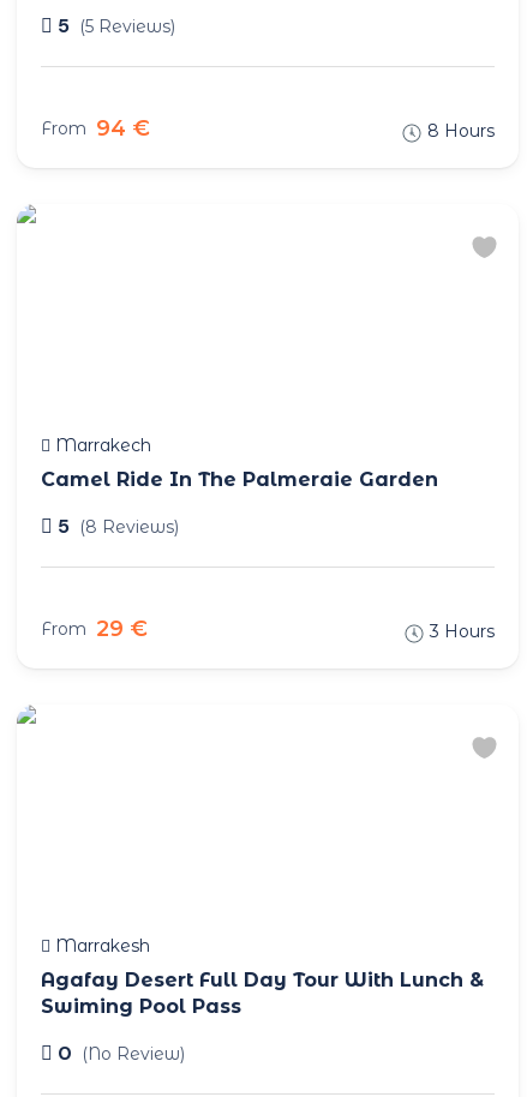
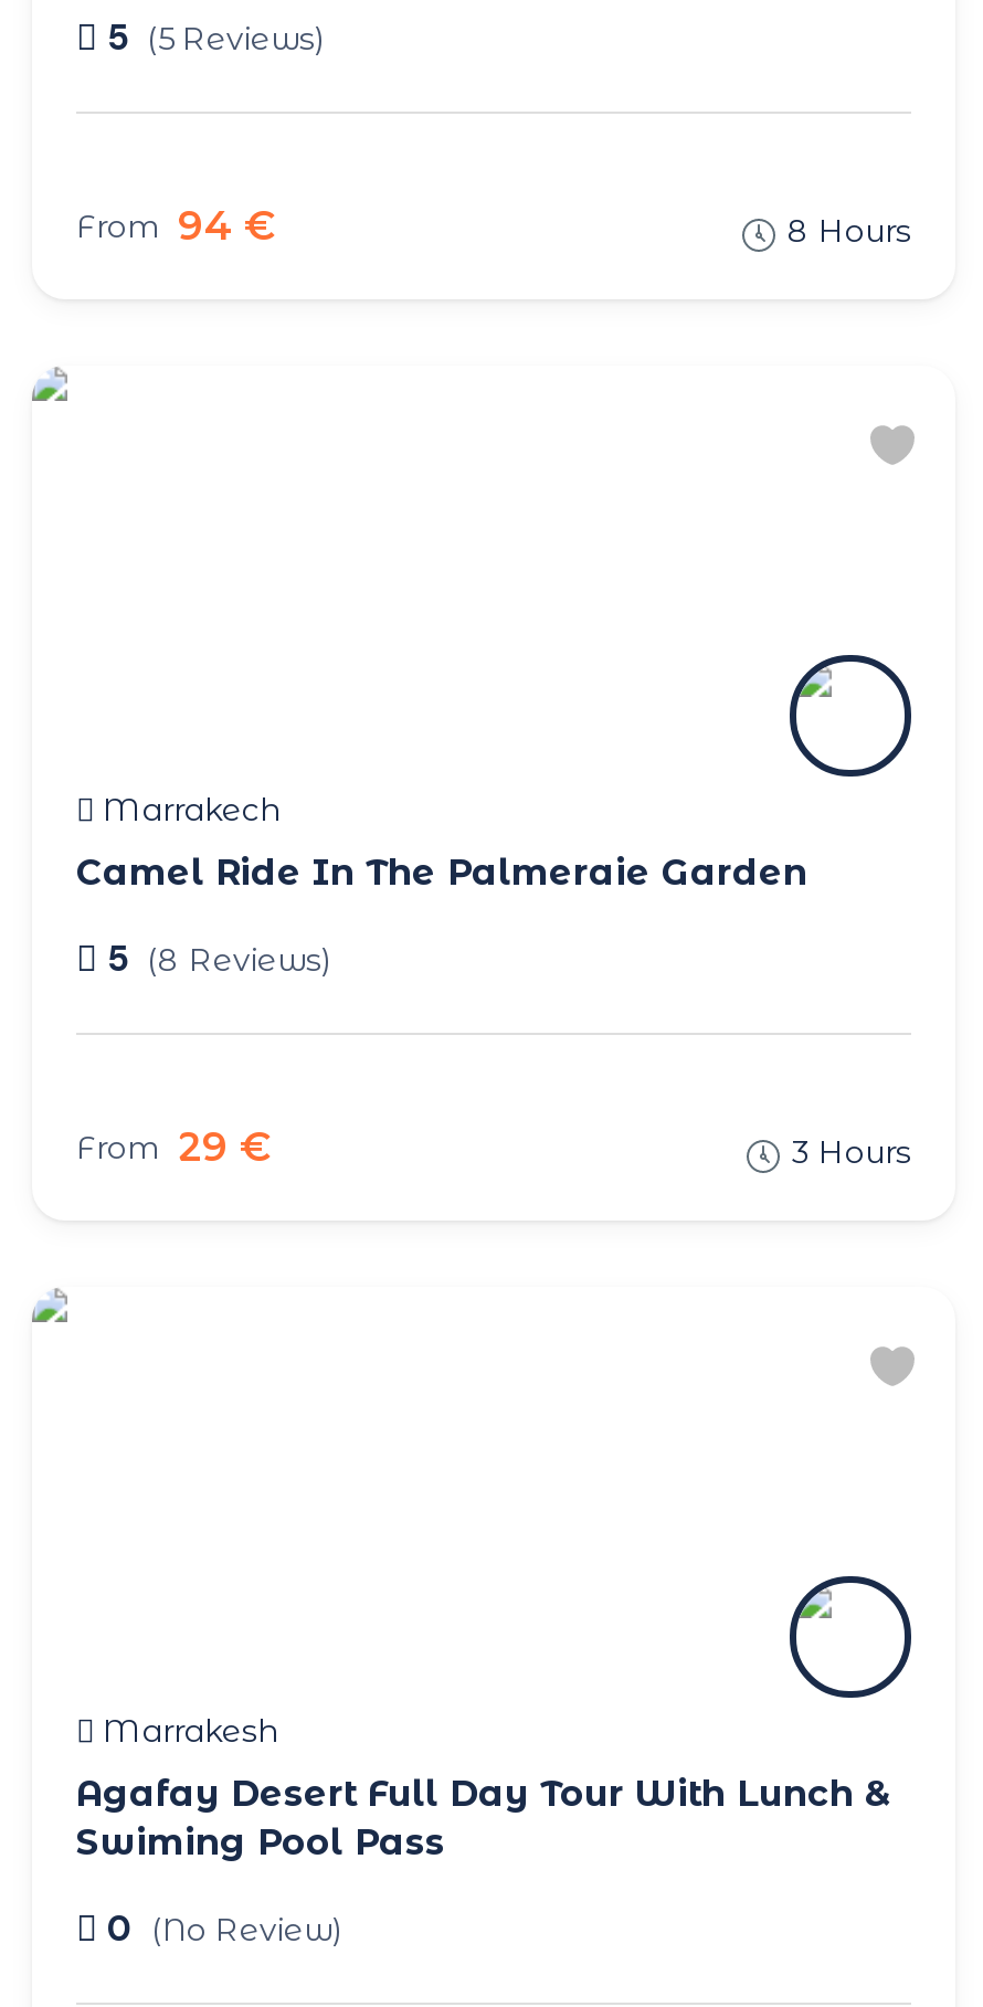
+ [image]

+ [image]
